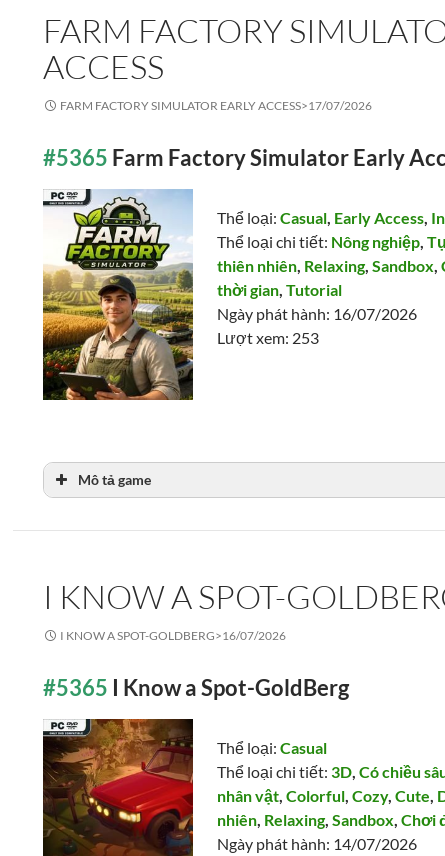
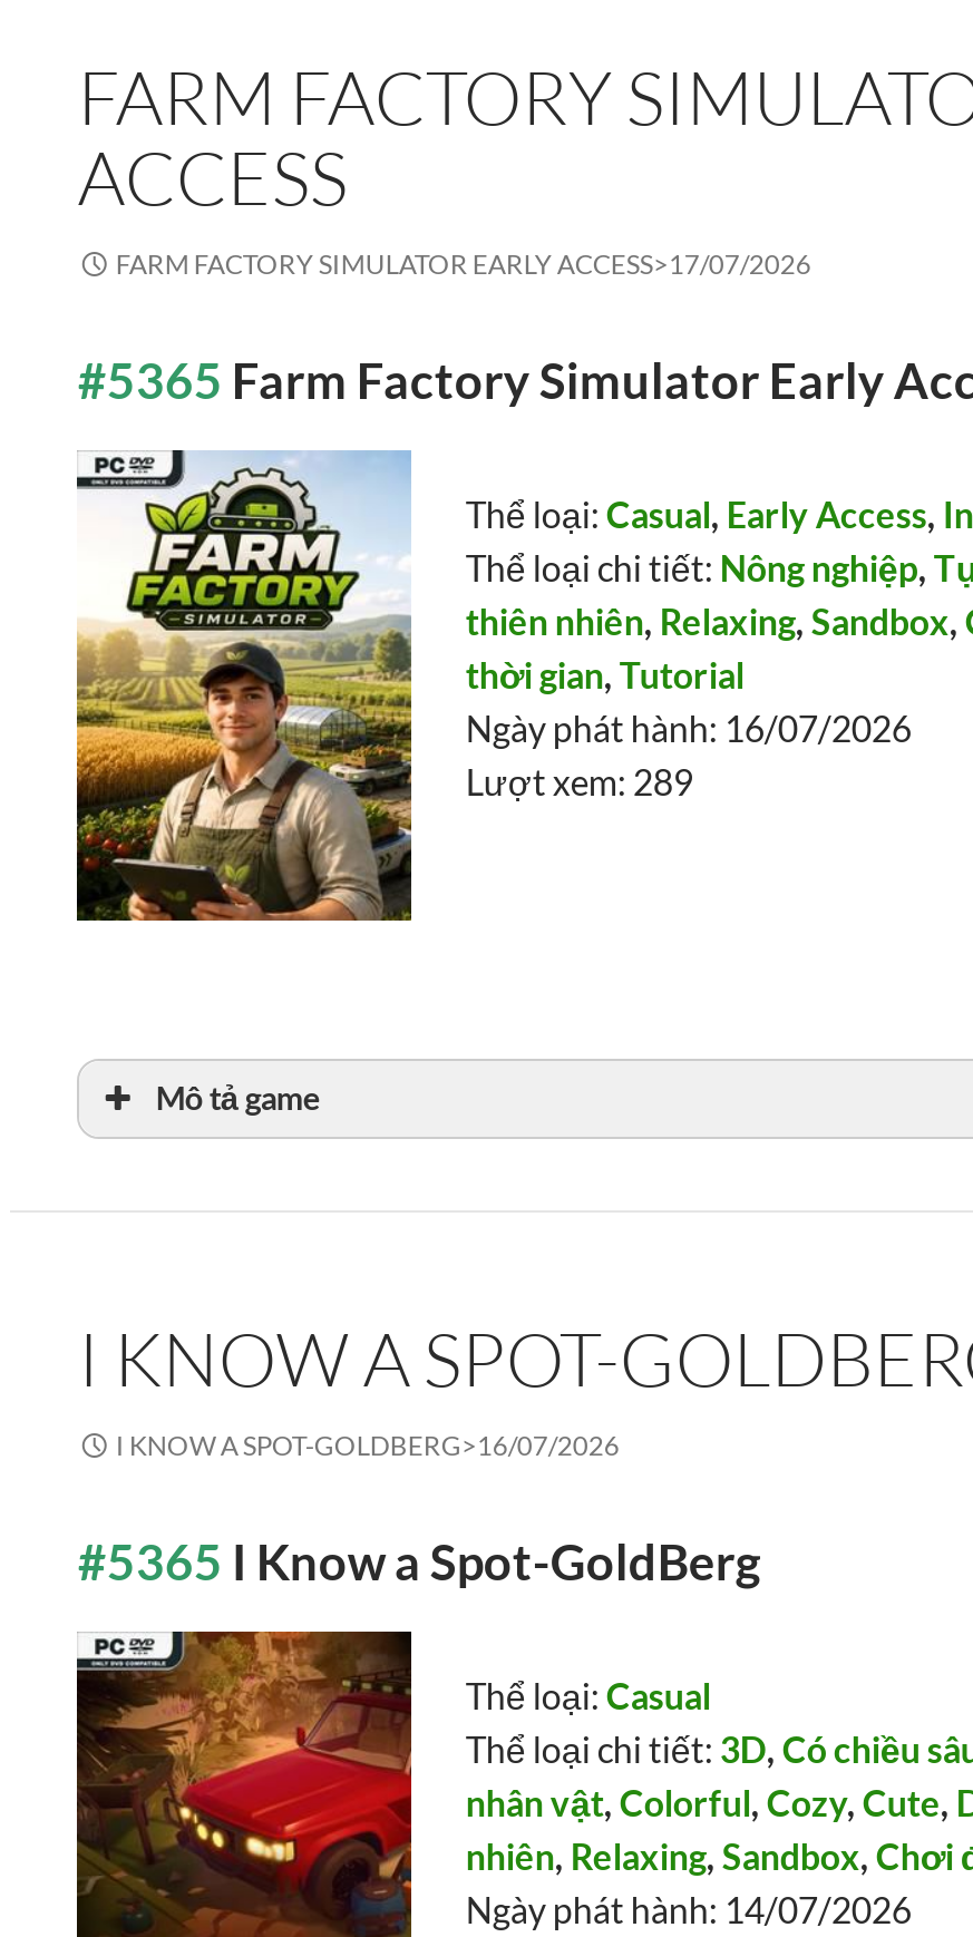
- Lượt xem: 253
+ Lượt xem: 289
